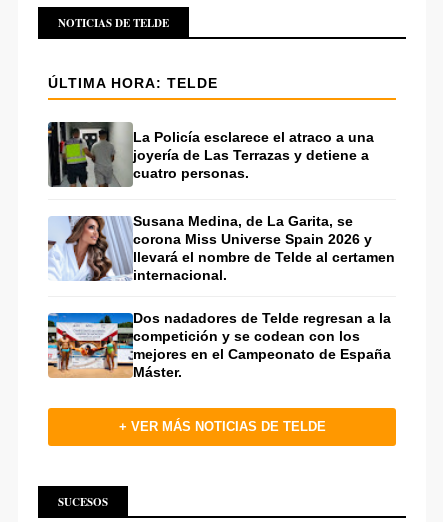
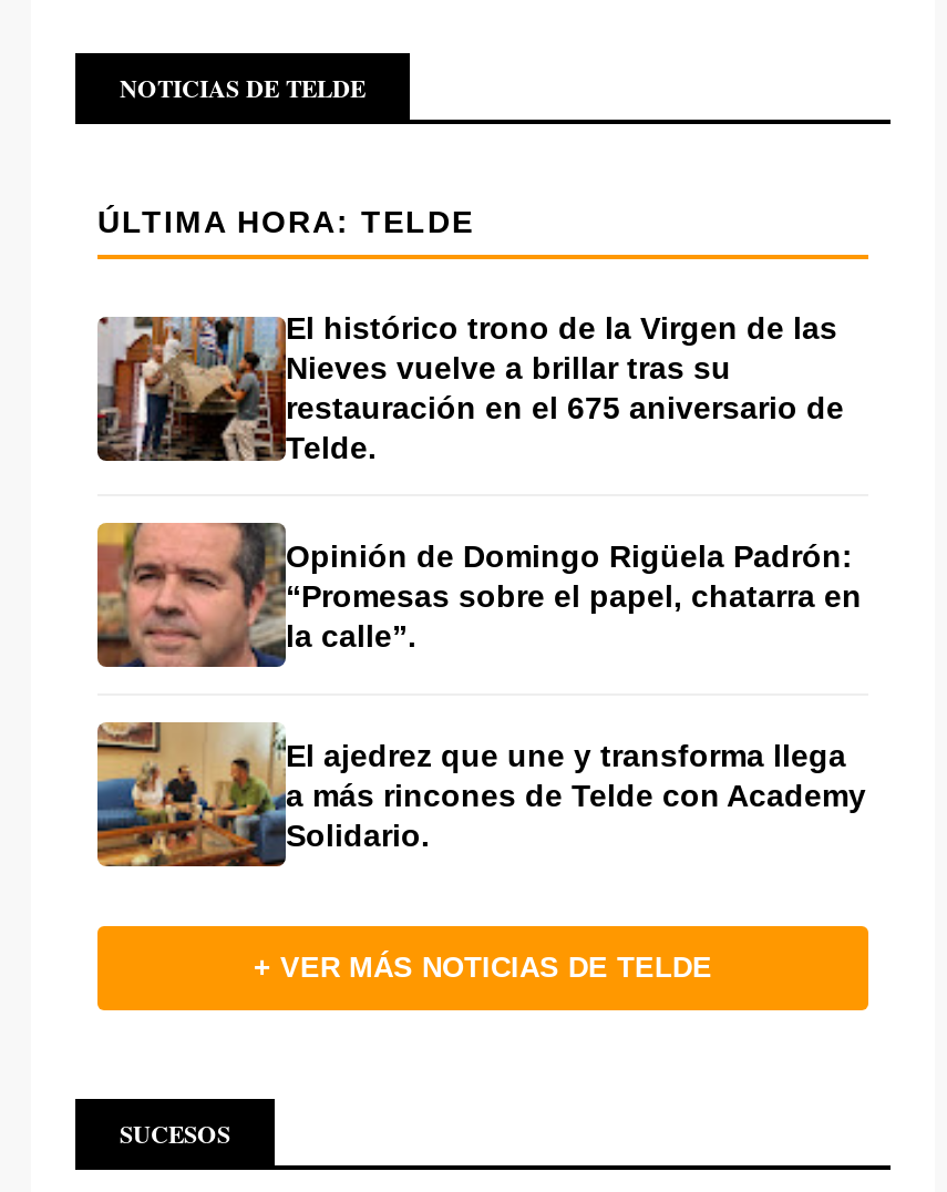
- [image]
- La Policía esclarece el atraco a una
- joyería de Las Terrazas y detiene a
- cuatro personas.
+ [image]
+ El histórico trono de la Virgen de las
+ Nieves vuelve a brillar tras su
+ restauración en el 675 aniversario de
+ Telde.

- [image]
- Susana Medina, de La Garita, se
- corona Miss Universe Spain 2026 y
- llevará el nombre de Telde al certamen
- internacional.
+ [image]
+ Opinión de Domingo Rigüela Padrón:
+ “Promesas sobre el papel, chatarra en
+ la calle”.

- [image]
- Dos nadadores de Telde regresan a la
- competición y se codean con los
- mejores en el Campeonato de España
- Máster.
+ [image]
+ El ajedrez que une y transforma llega
+ a más rincones de Telde con Academy
+ Solidario.
